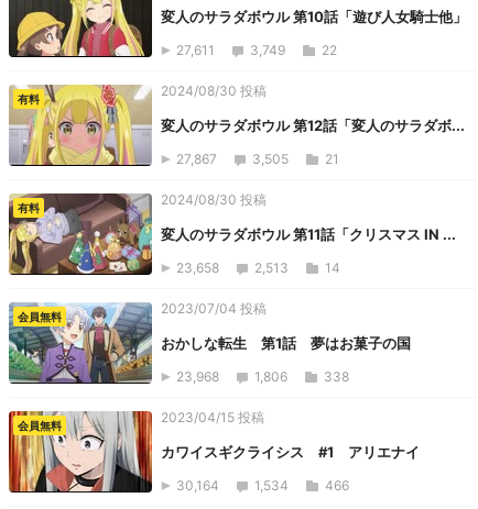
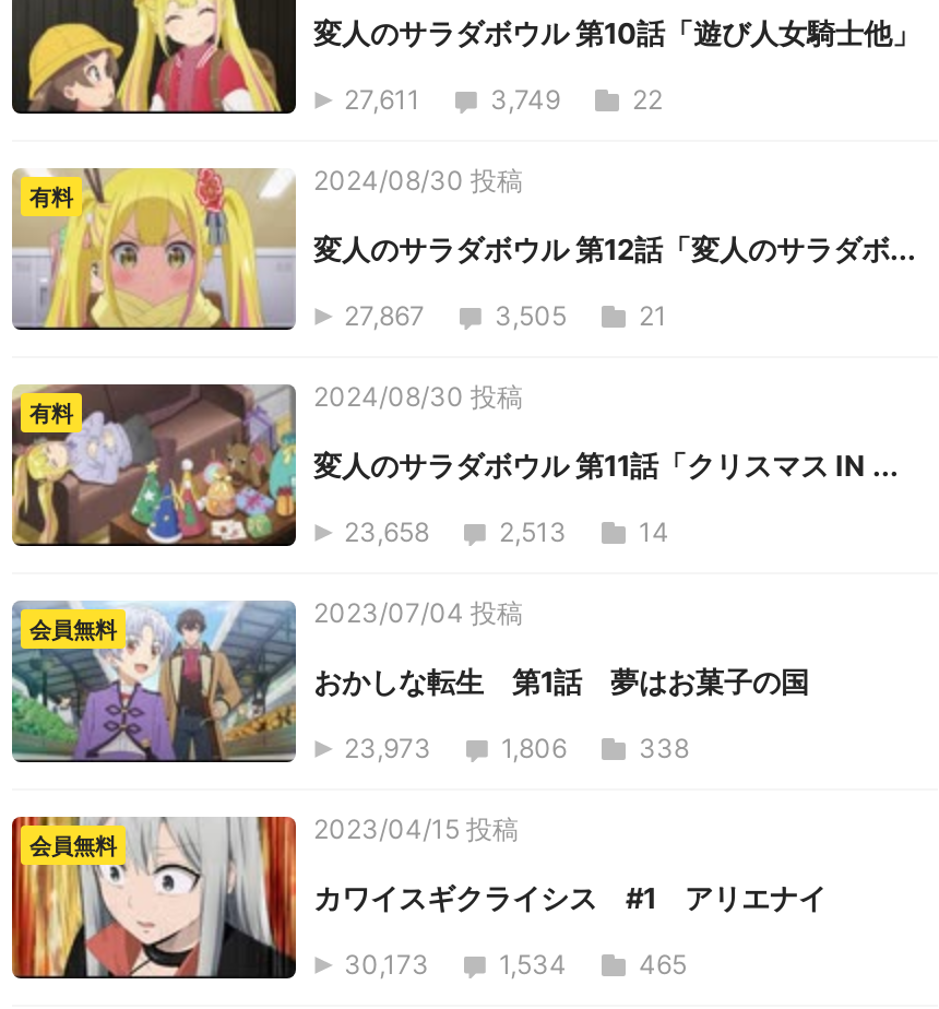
- 23,968
+ 23,973

- 30,164
+ 30,173

- 466
+ 465
